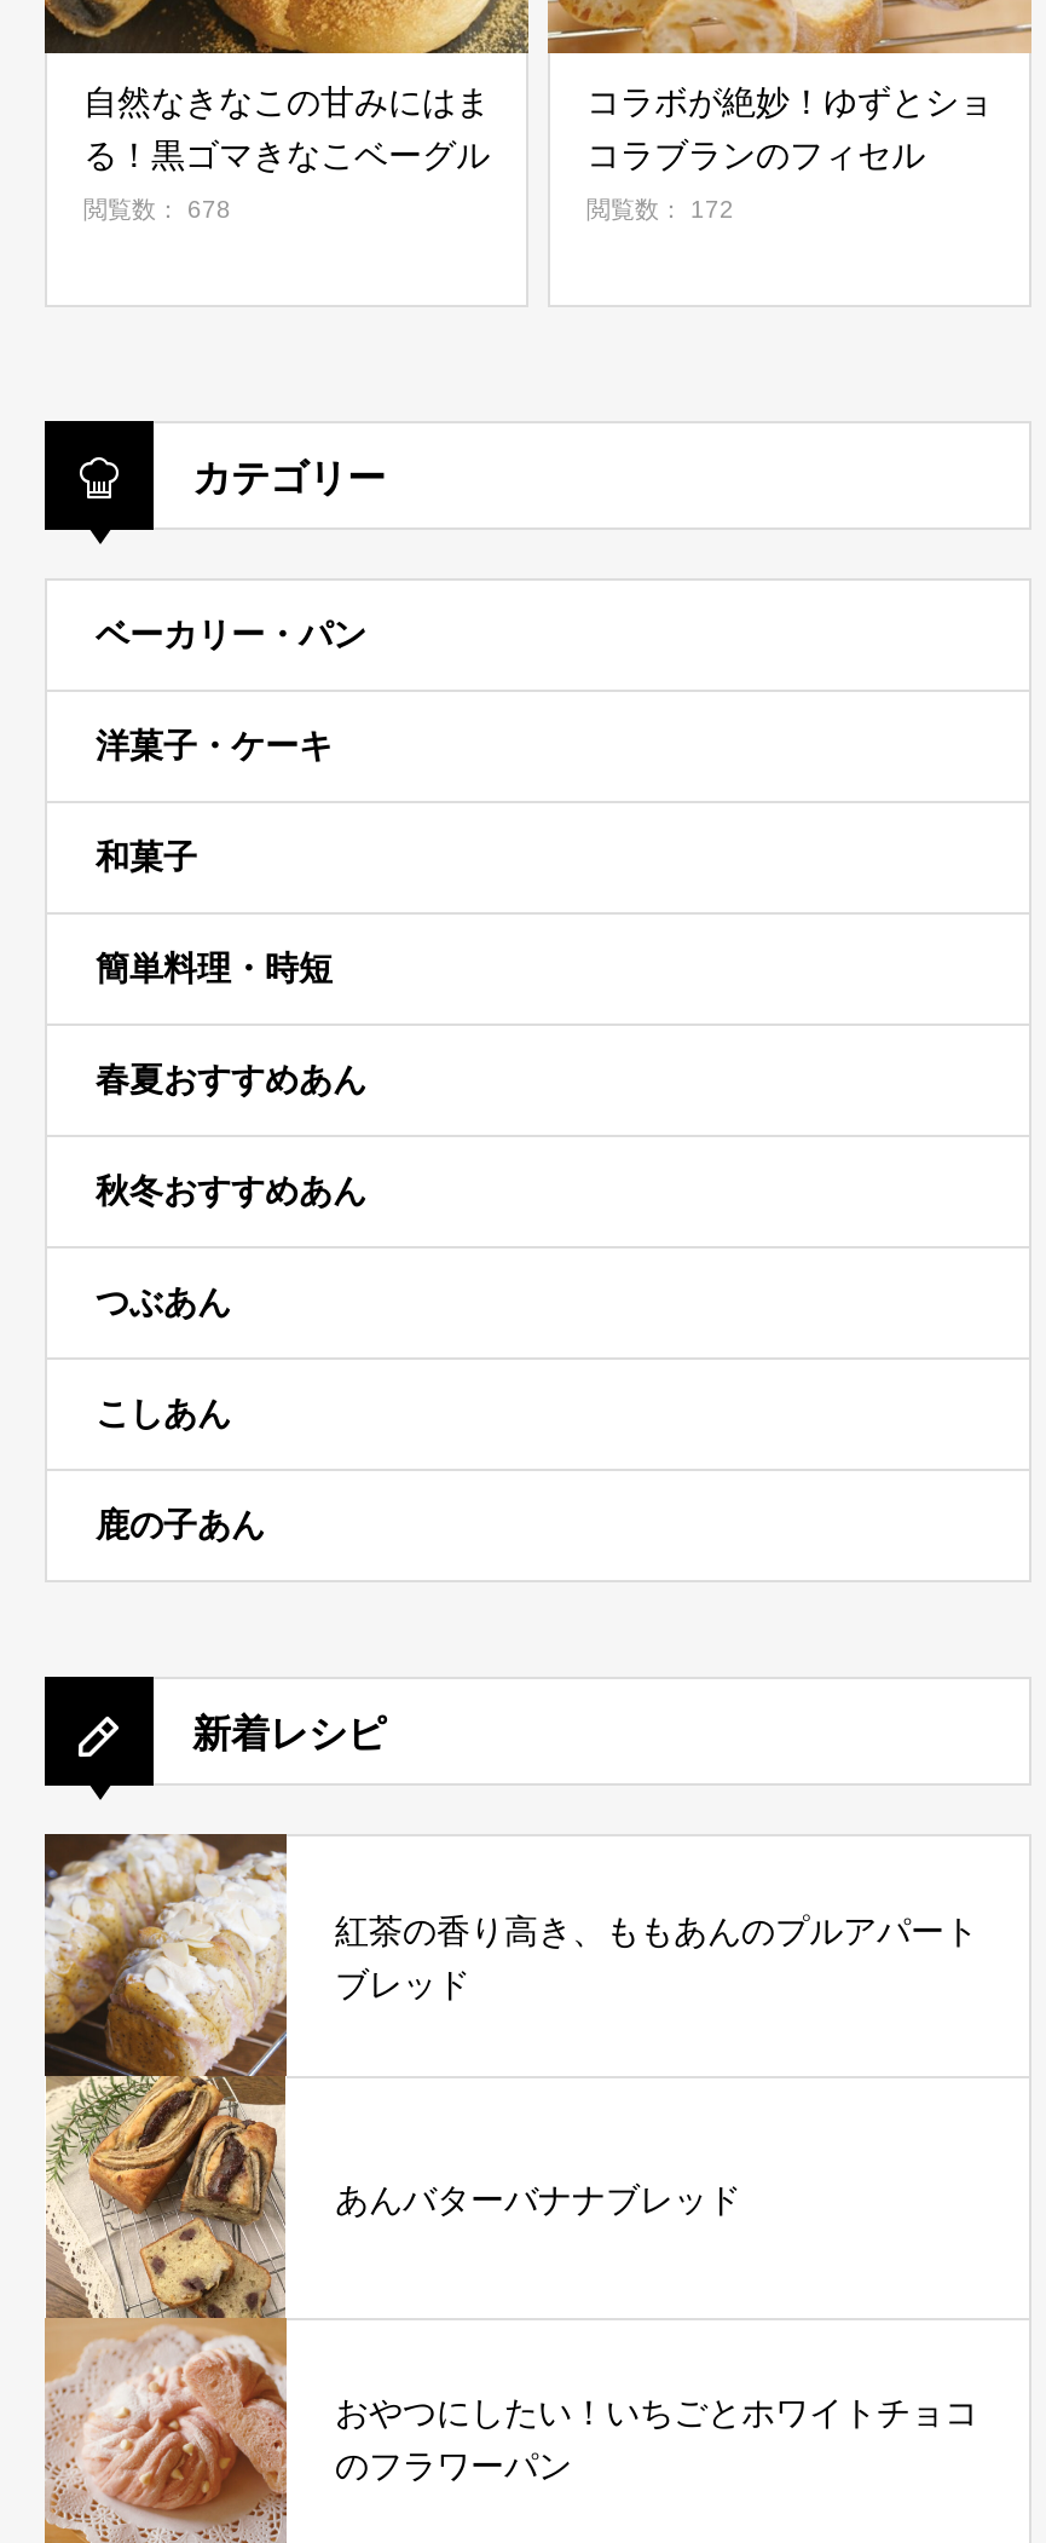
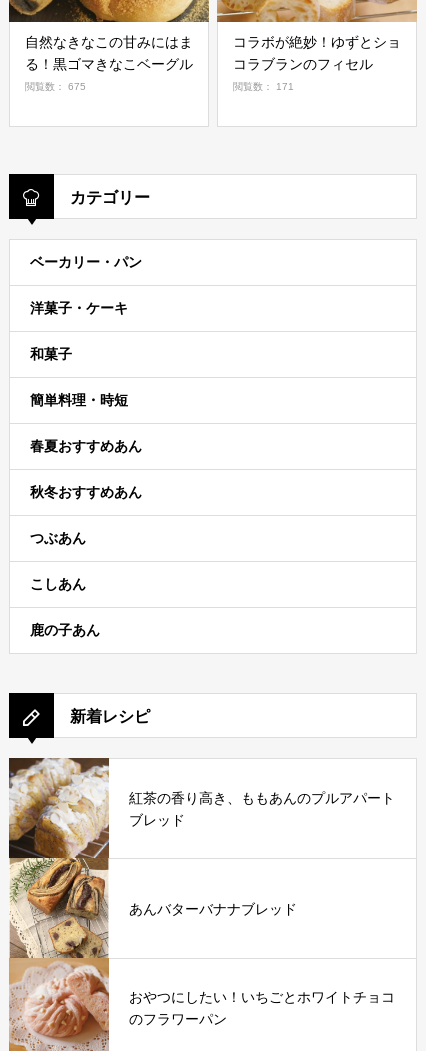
- 閲覧数： 678
+ 閲覧数： 675

- 閲覧数： 172
+ 閲覧数： 171
